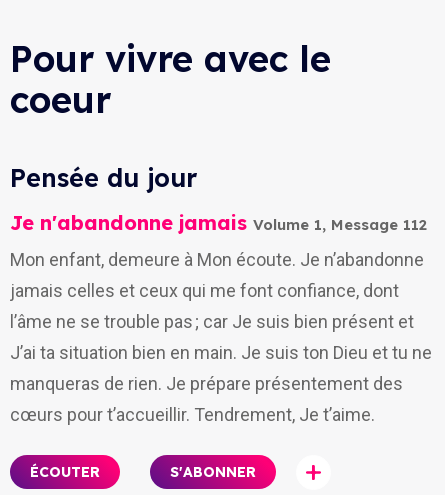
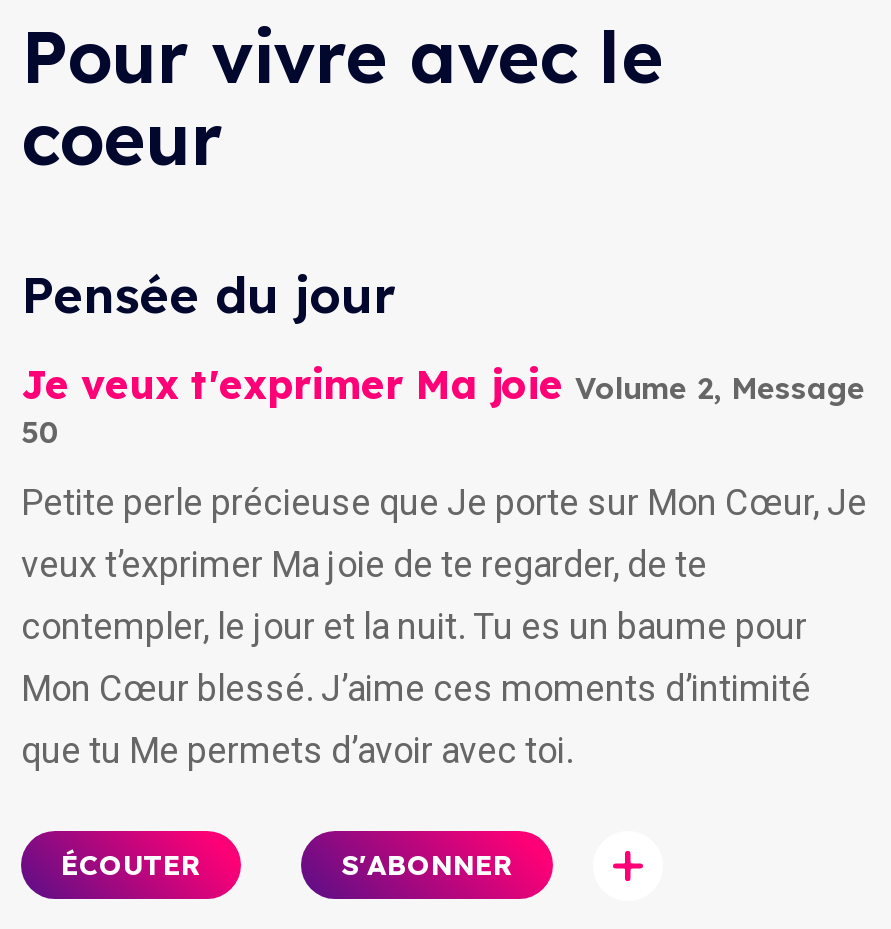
- Je n'abandonne jamais Volume 1, Message 112
- Mon enfant, demeure à Mon écoute. Je n’abandonne
- jamais celles et ceux qui me font confiance, dont
- l’âme ne se trouble pas ; car Je suis bien présent et
- J’ai ta situation bien en main. Je suis ton Dieu et tu ne
- manqueras de rien. Je prépare présentement des
- cœurs pour t’accueillir. Tendrement, Je t’aime.
+ Je veux t'exprimer Ma joie Volume 2, Message
+ 50
+ Petite perle précieuse que Je porte sur Mon Cœur, Je
+ veux t’exprimer Ma joie de te regarder, de te
+ contempler, le jour et la nuit. Tu es un baume pour
+ Mon Cœur blessé. J’aime ces moments d’intimité
+ que tu Me permets d’avoir avec toi.
